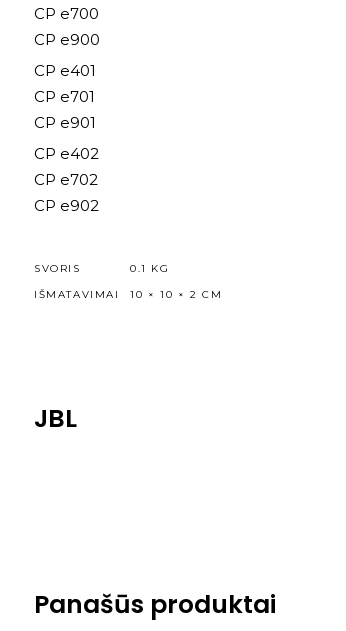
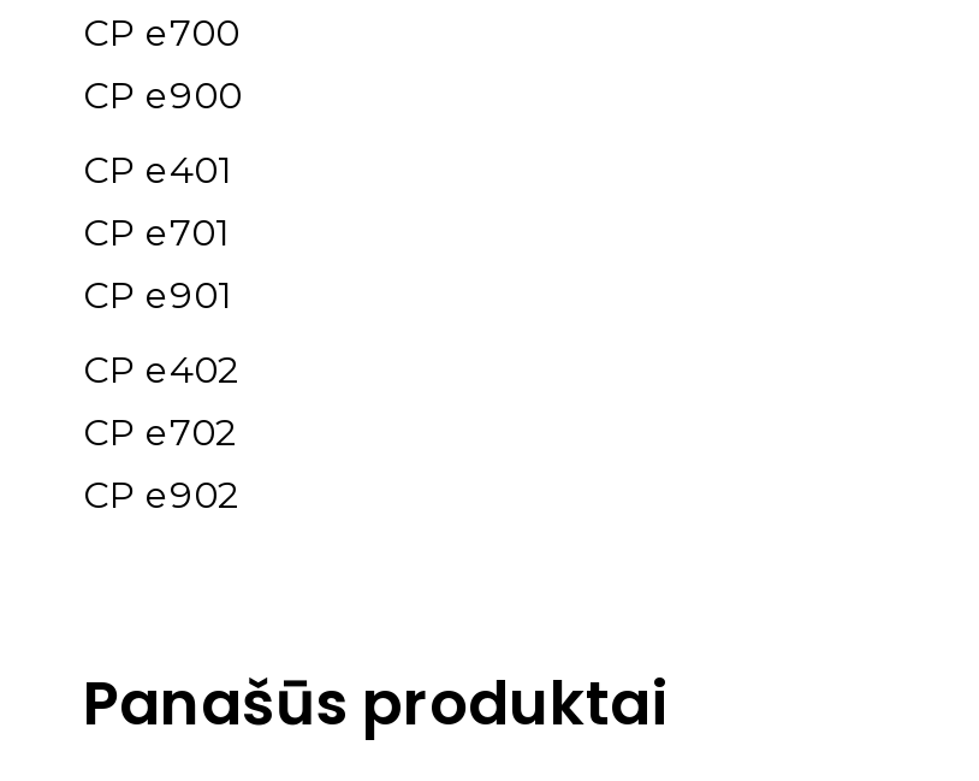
- SVORIS
- 0.1 KG
- IŠMATAVIMAI
- 10 × 10 × 2 CM

- JBL
